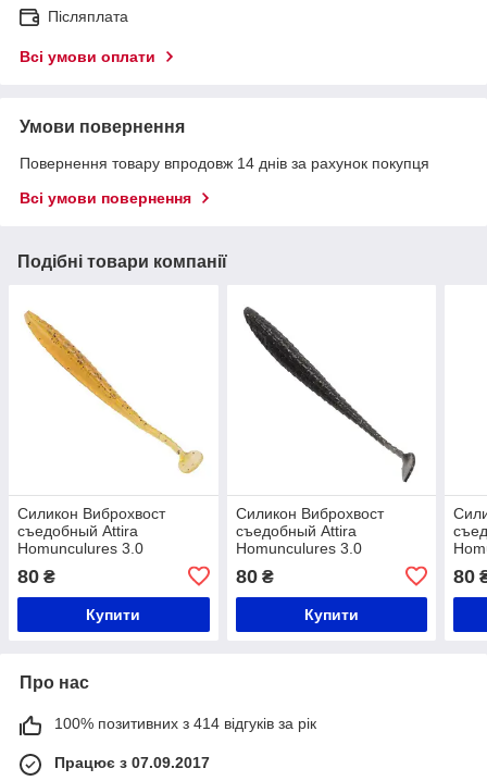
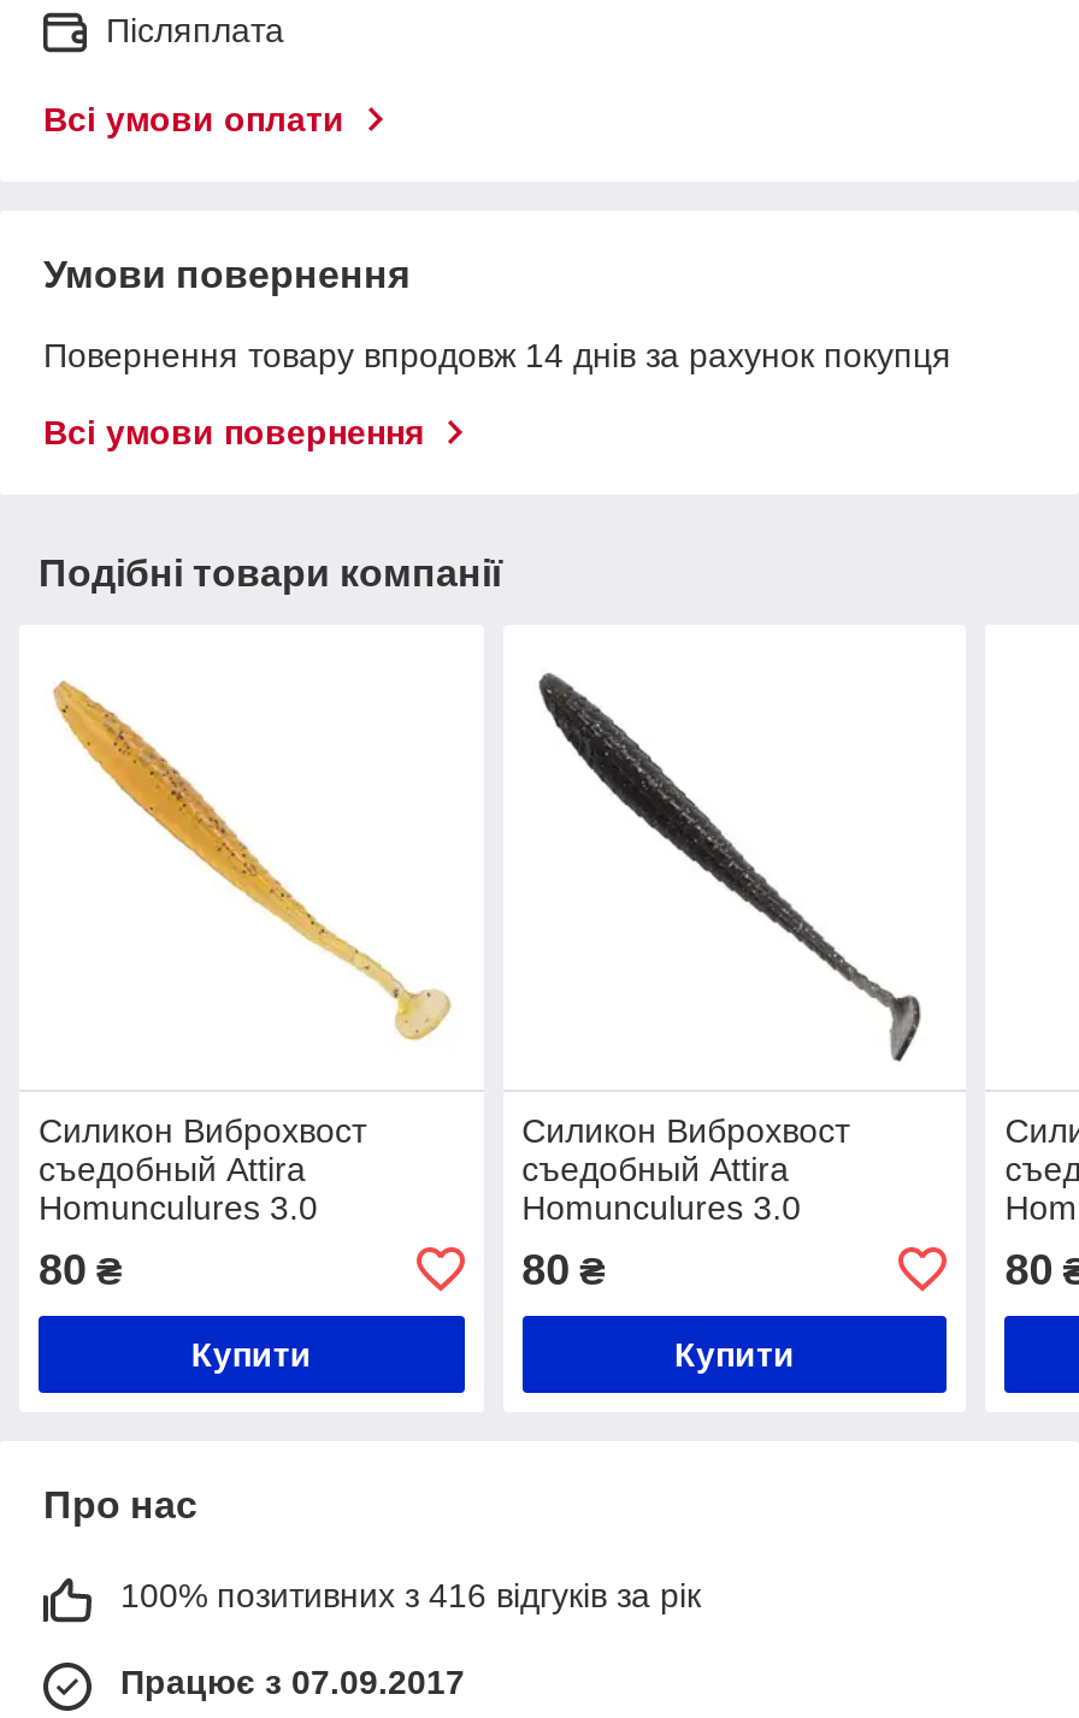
- 100% позитивних з 414 відгуків за рік
+ 100% позитивних з 416 відгуків за рік
